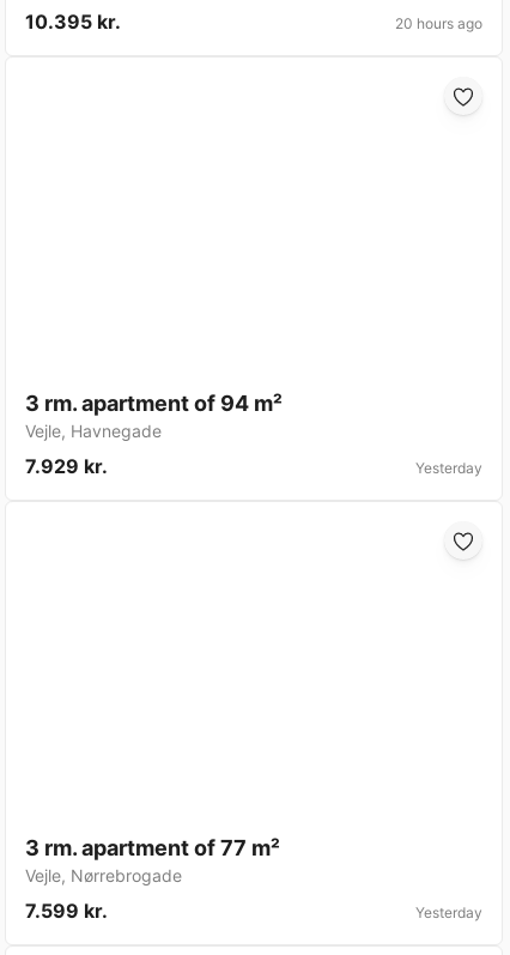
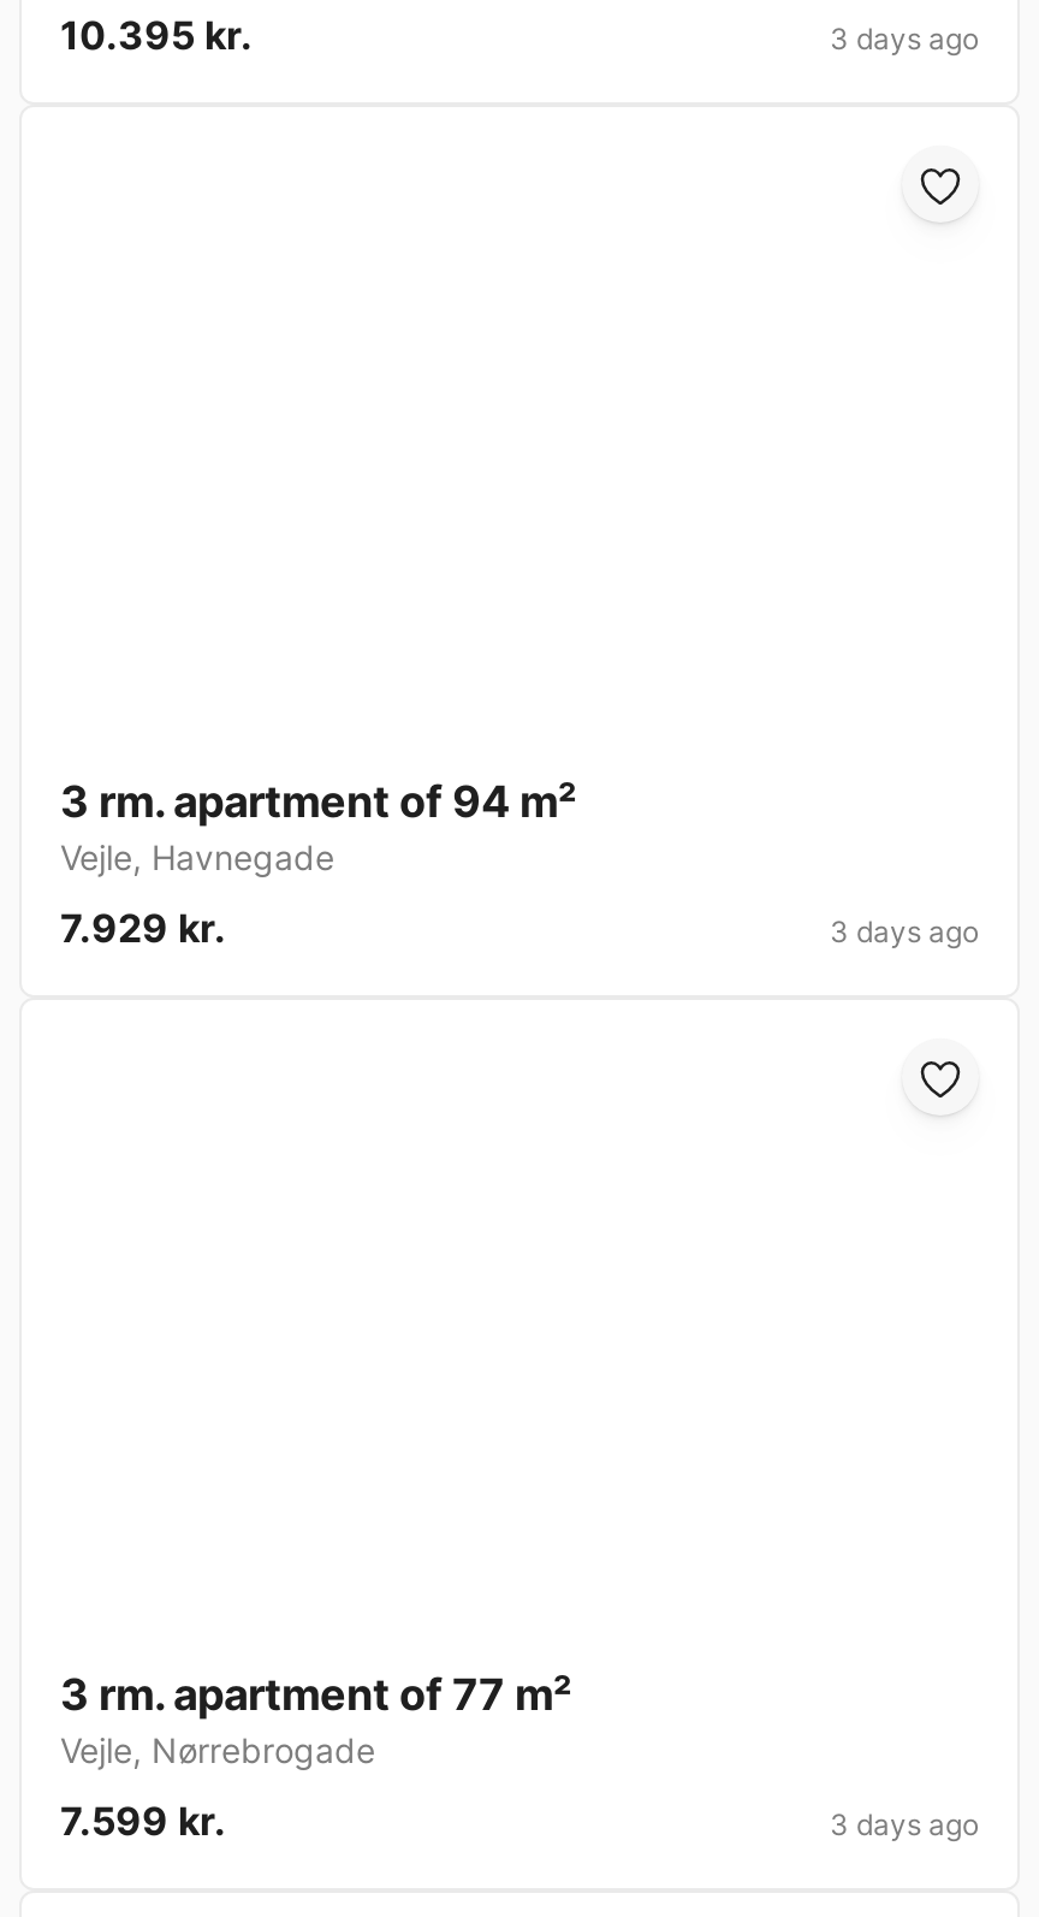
- 20 hours ago
+ 3 days ago

- Yesterday
+ 3 days ago

- Yesterday
+ 3 days ago
